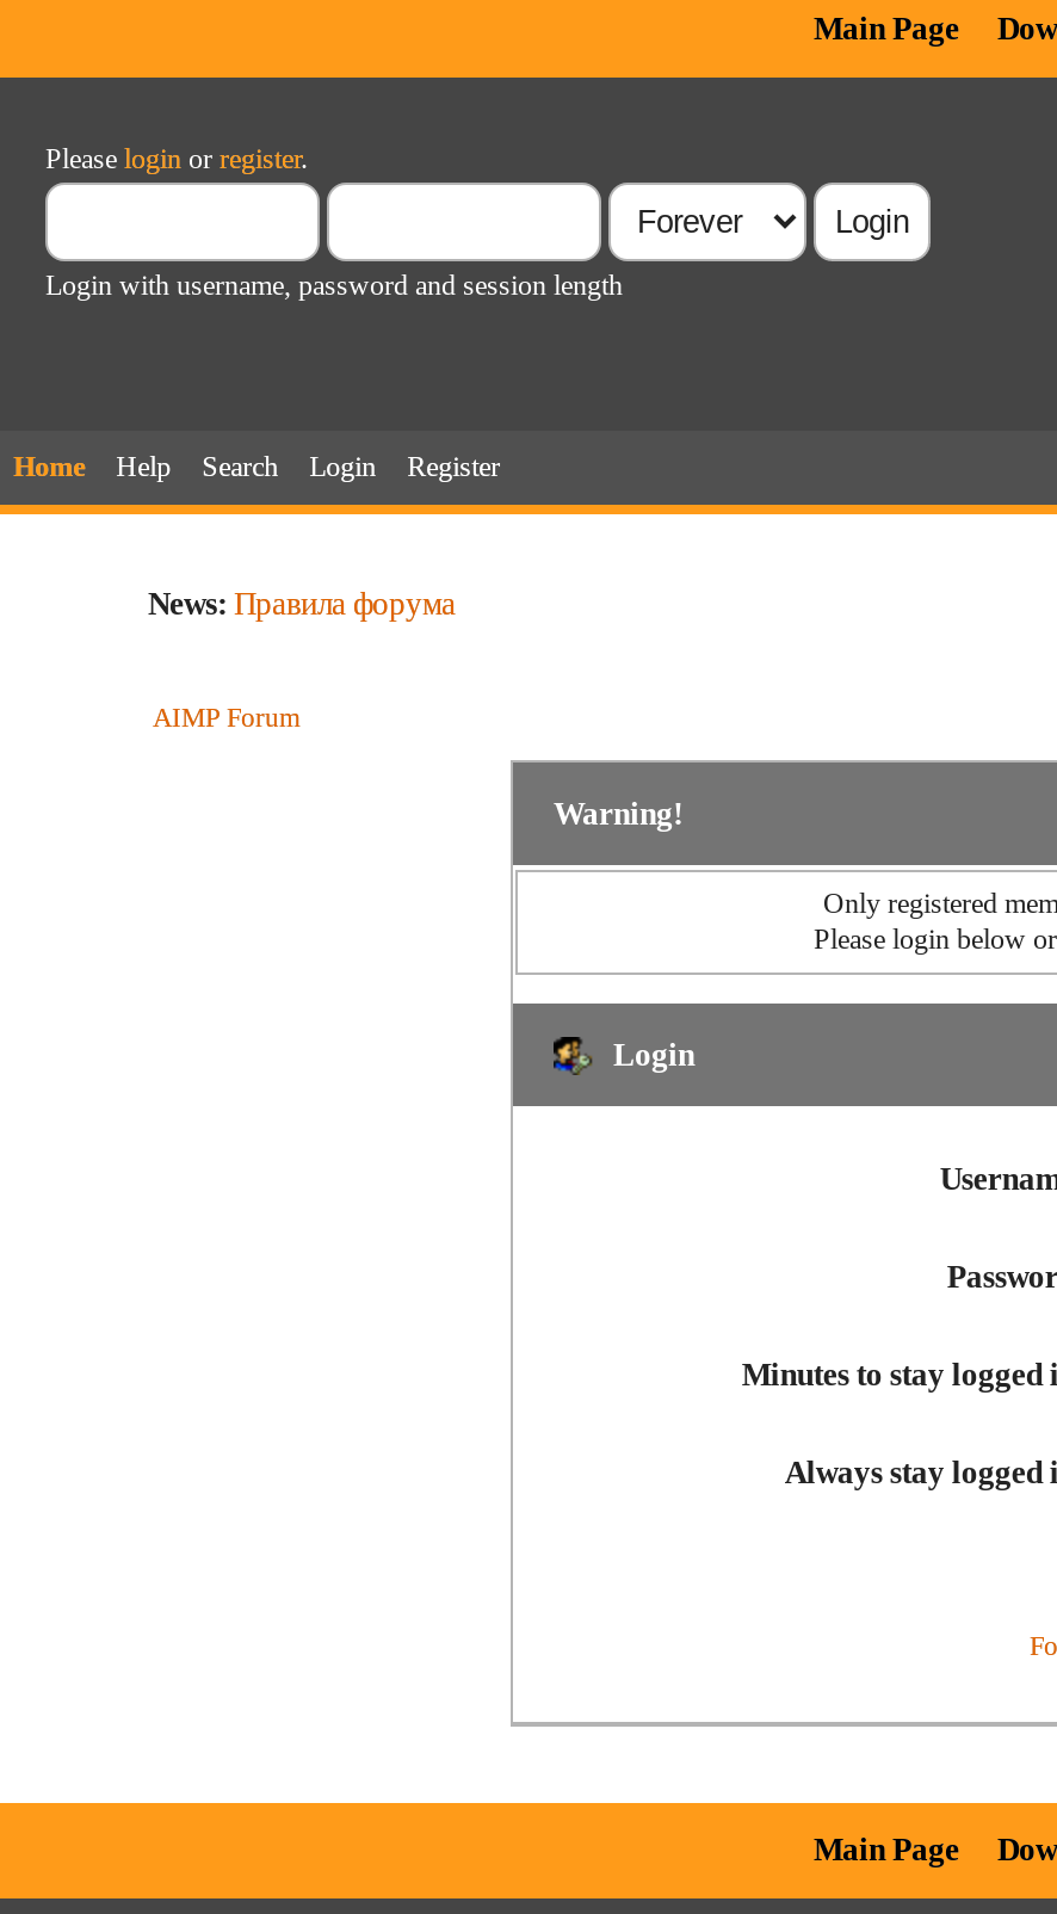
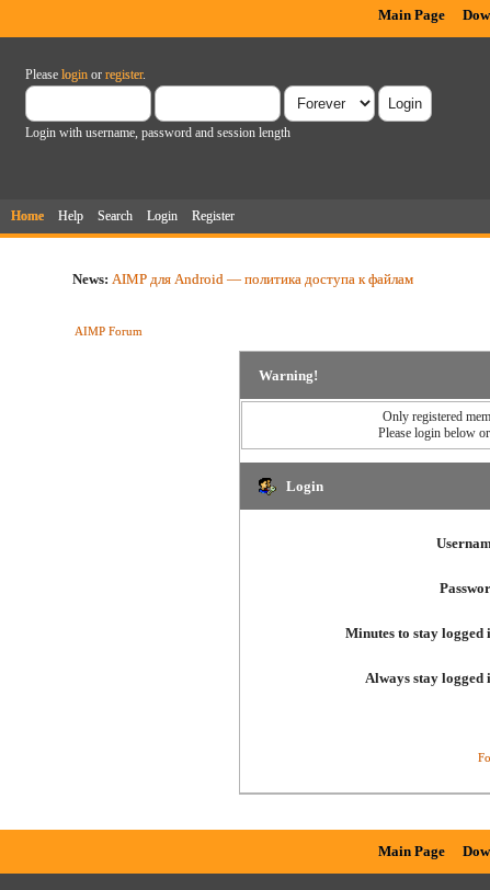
- News: Правила форума
+ News: AIMP для Android — политика доступа к файлам
